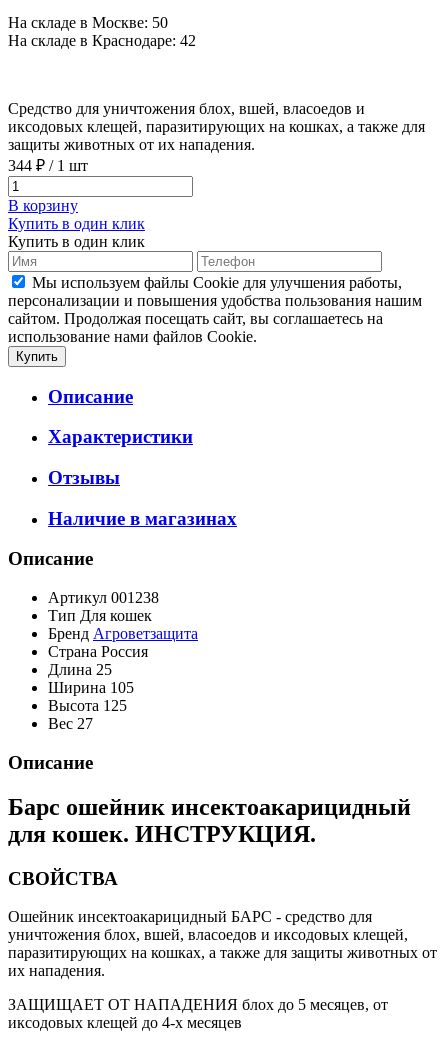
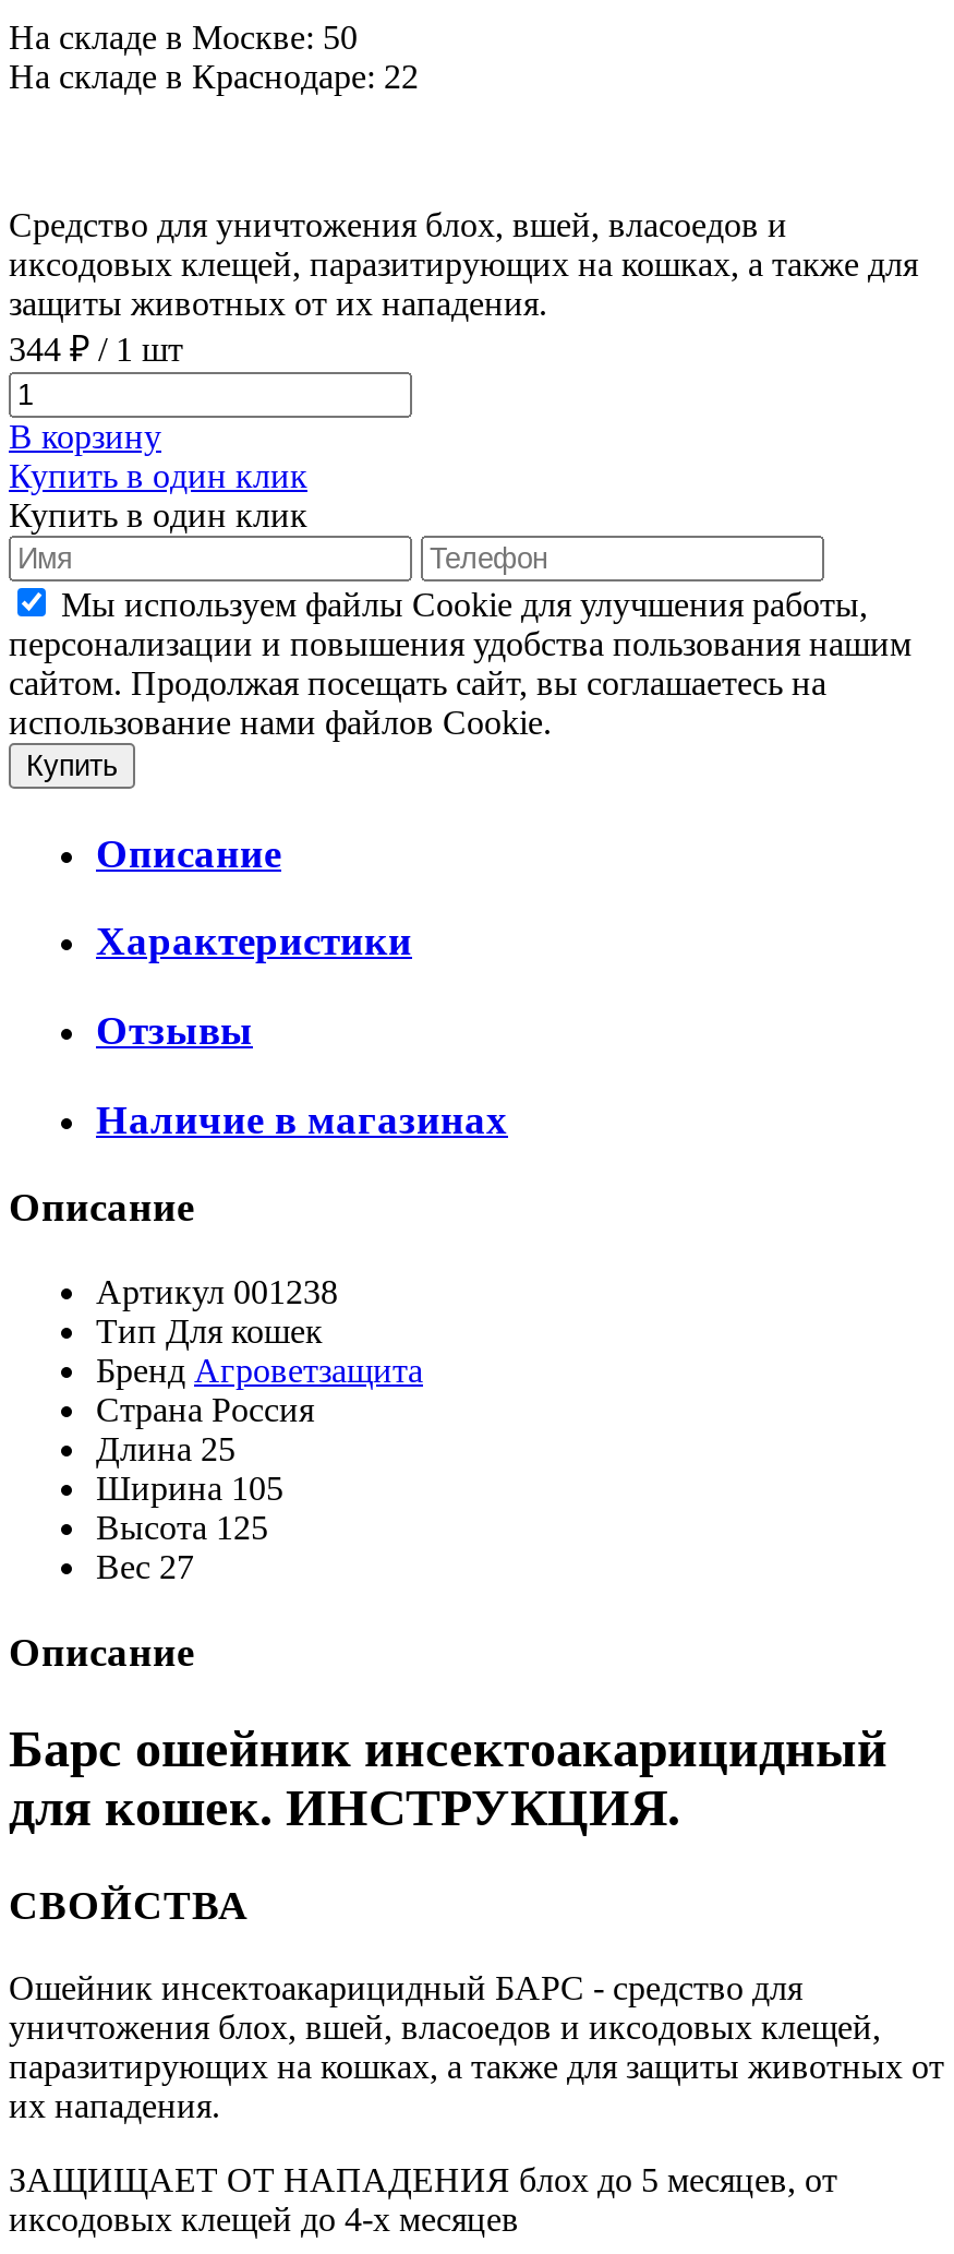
- На складе в Краснодаре: 42
+ На складе в Краснодаре: 22
